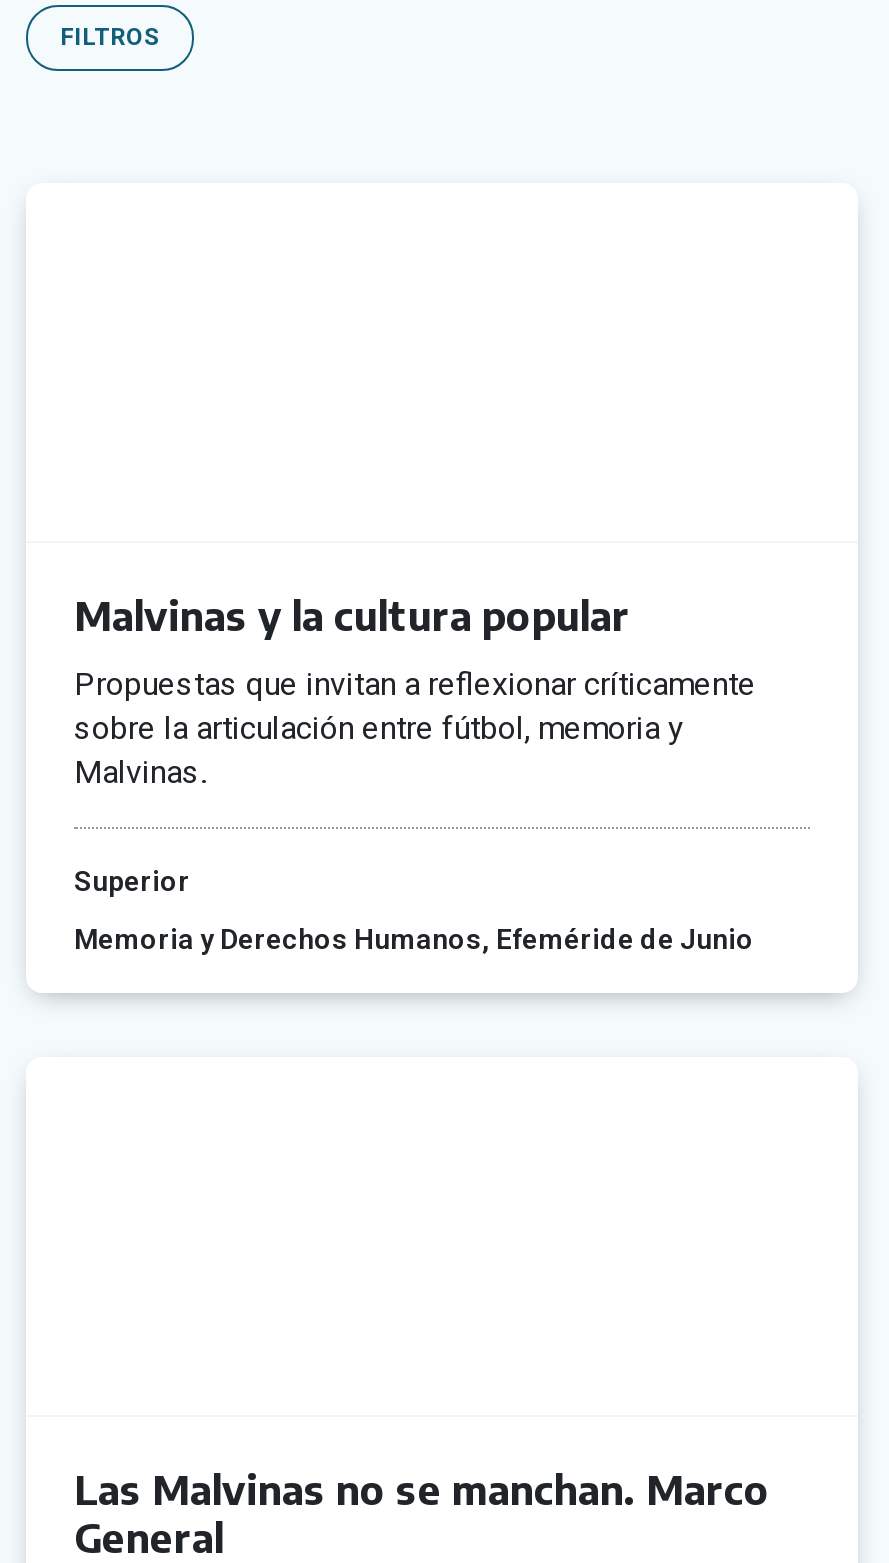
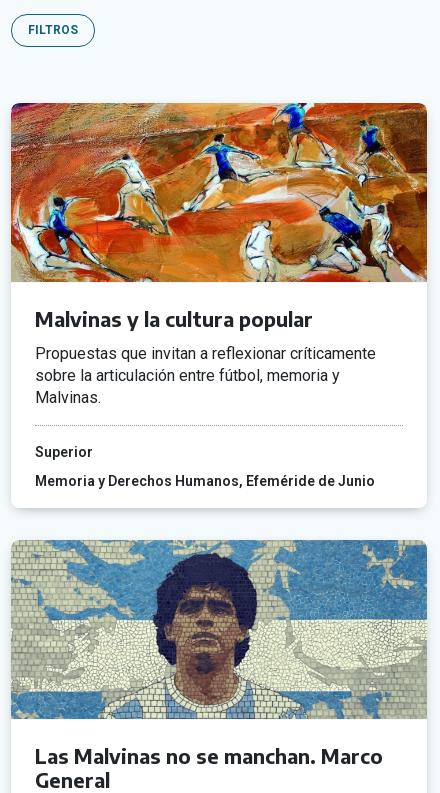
+ [image]

+ [image]
